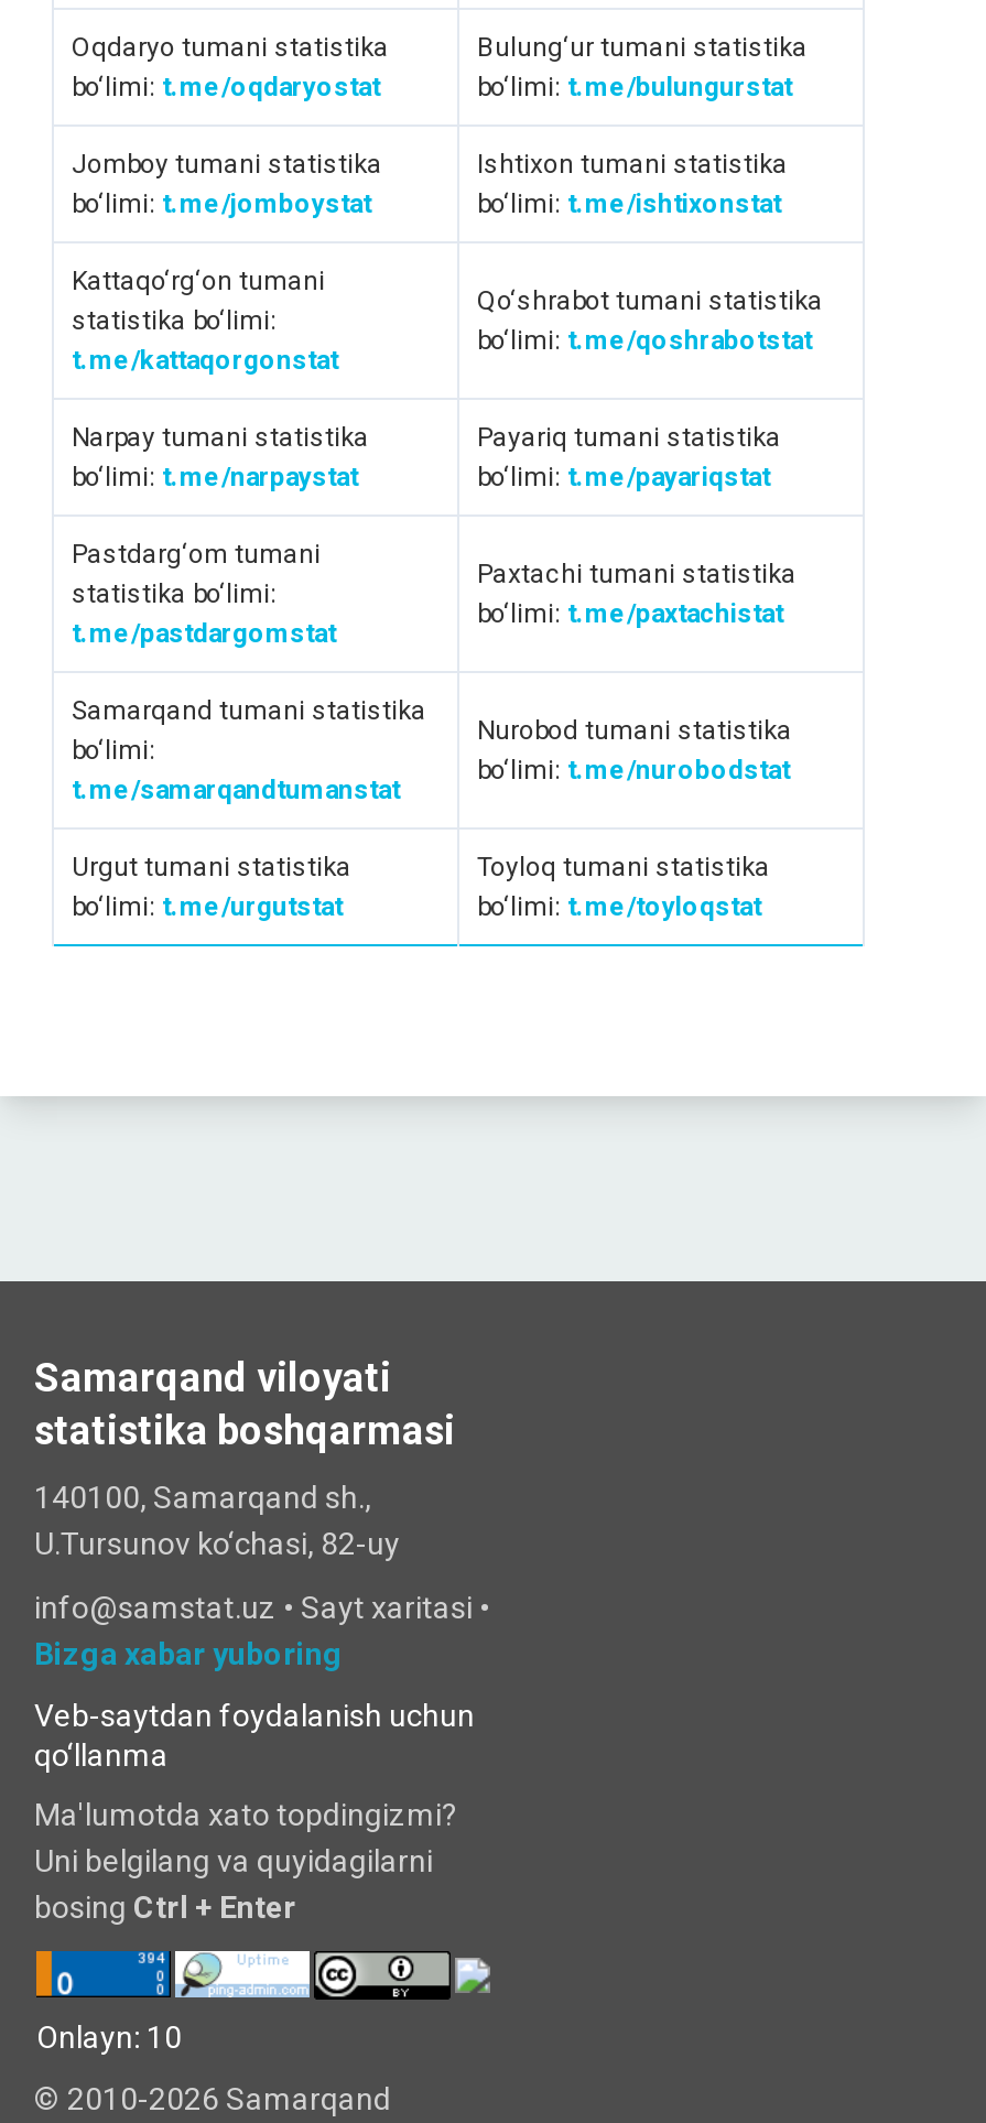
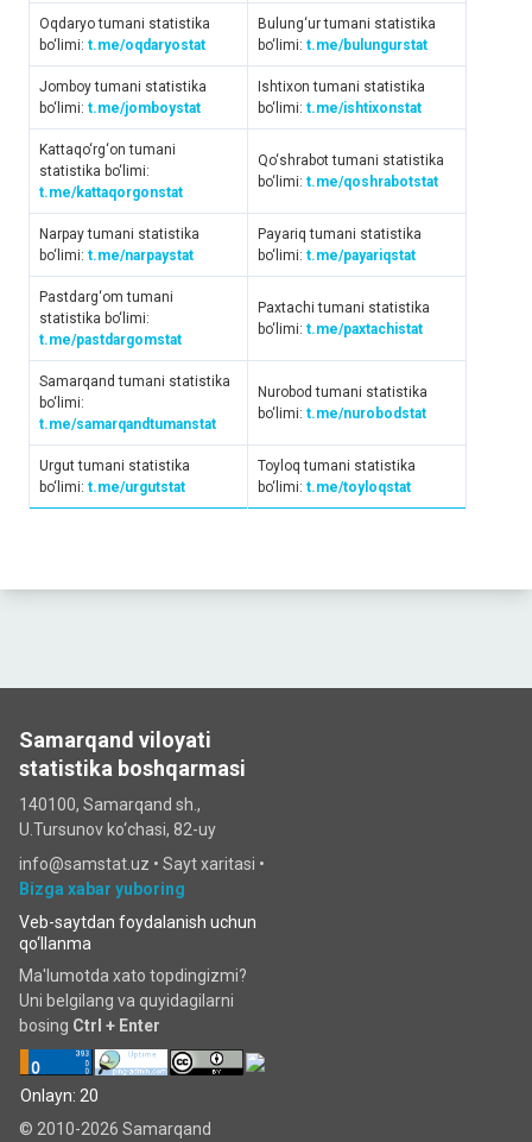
- Onlayn: 10
+ Onlayn: 20
